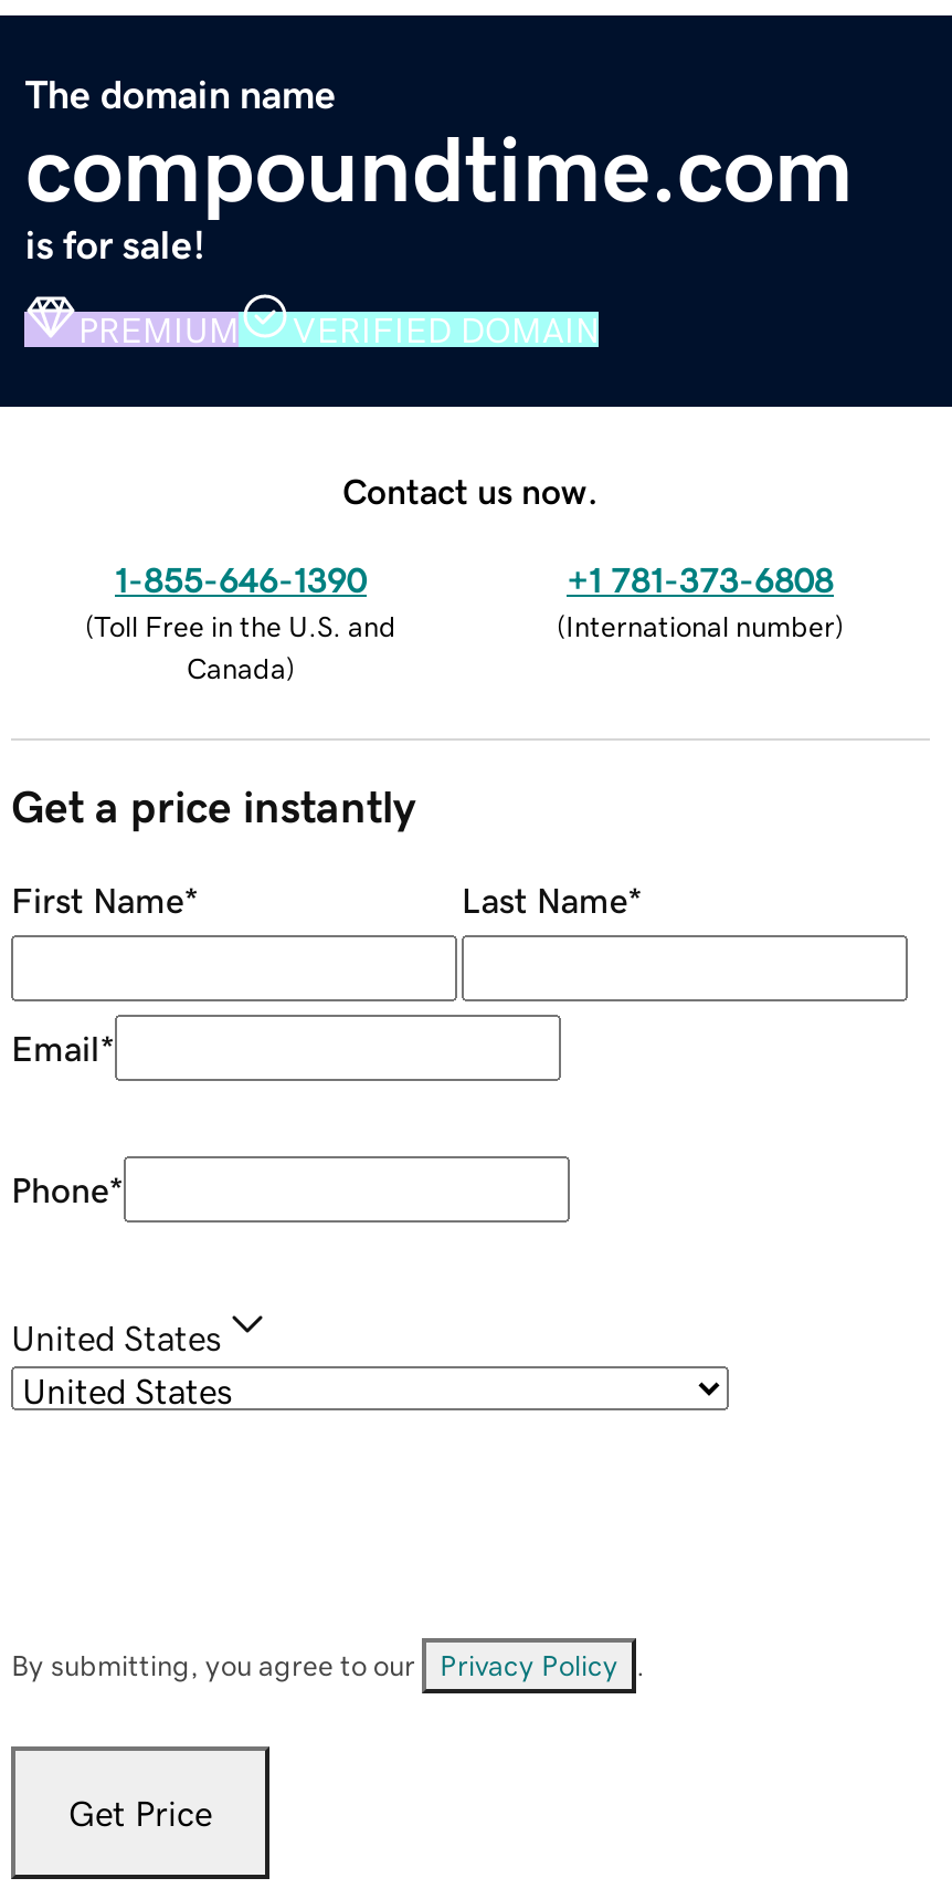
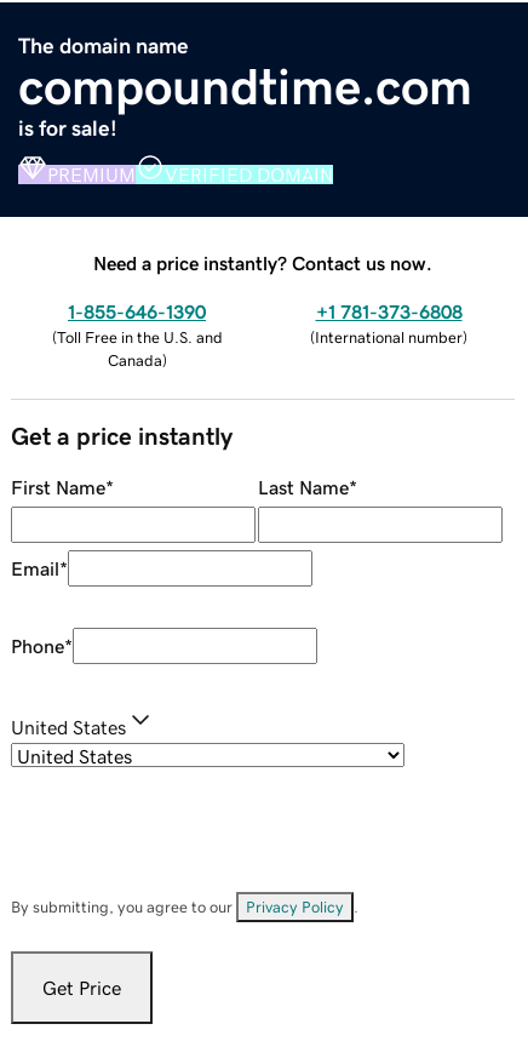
- Contact us now.
+ Need a price instantly? Contact us now.
